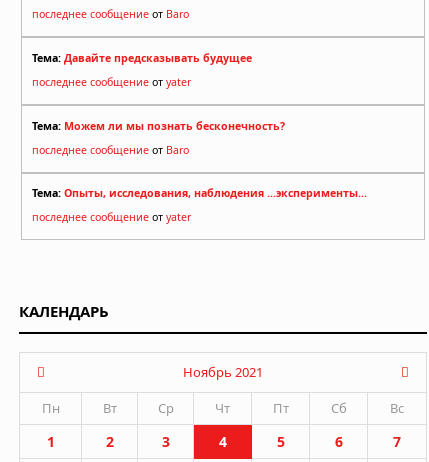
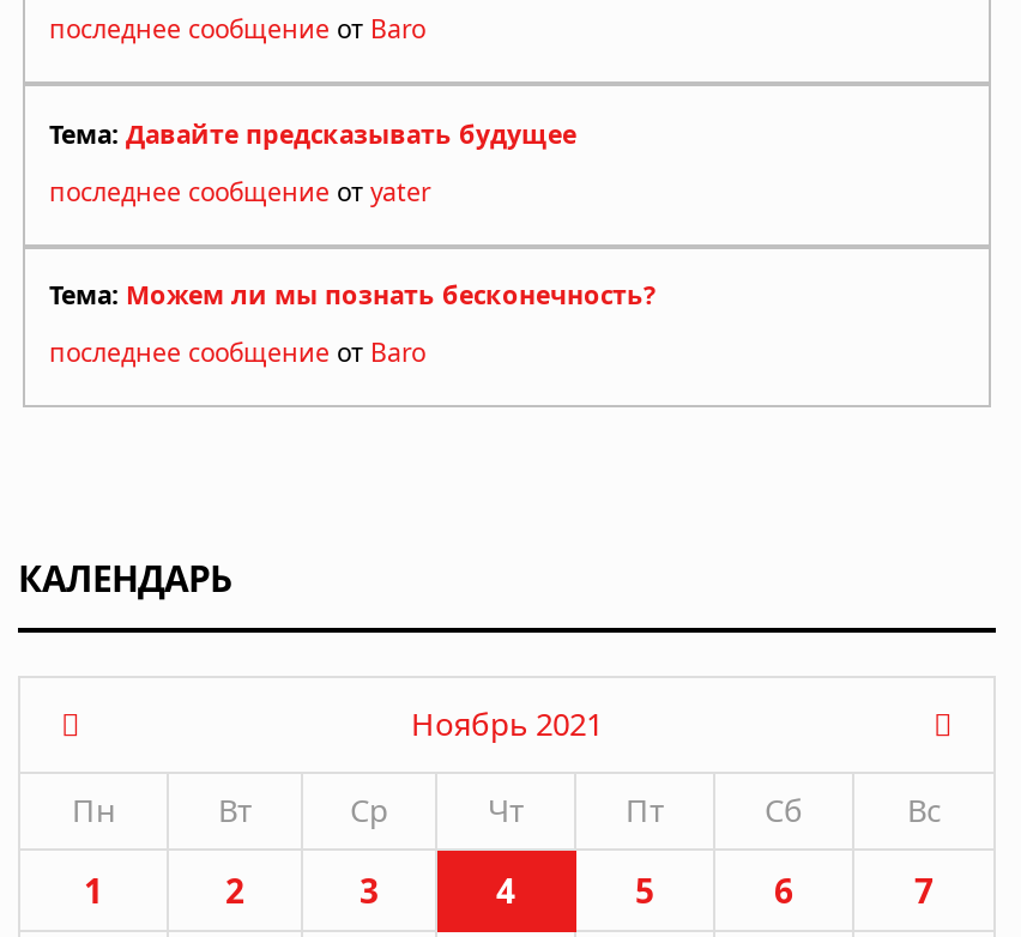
- Тема: Опыты, исследования, наблюдения ...эксперименты...
- последнее сообщение от yater
